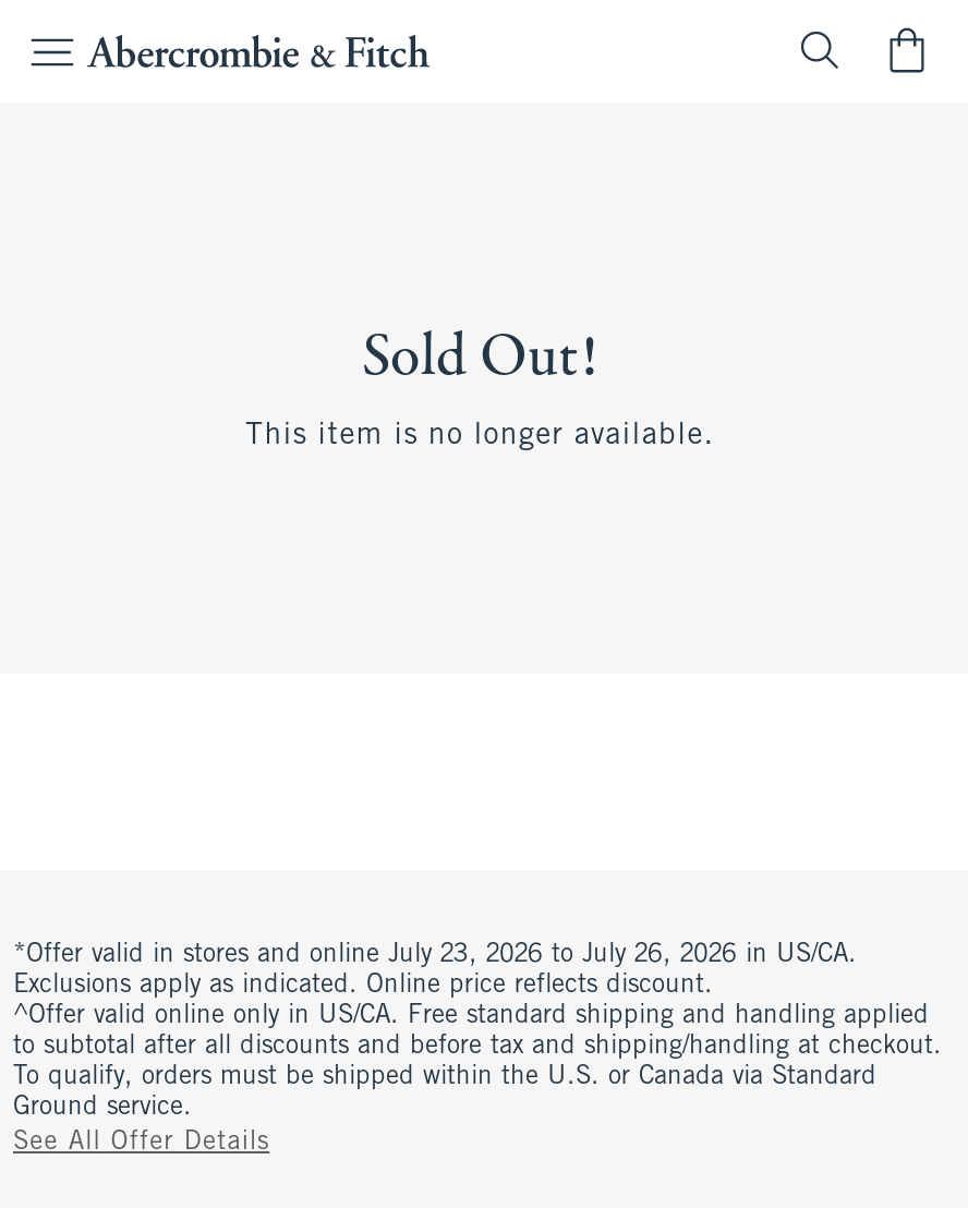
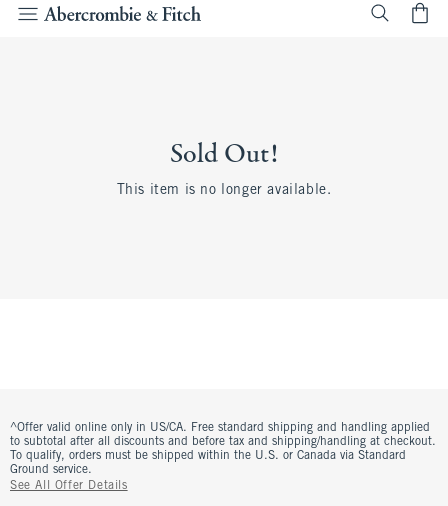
- *Offer valid in stores and online July 23, 2026 to July 26, 2026 in US/CA.
- Exclusions apply as indicated. Online price reflects discount.
